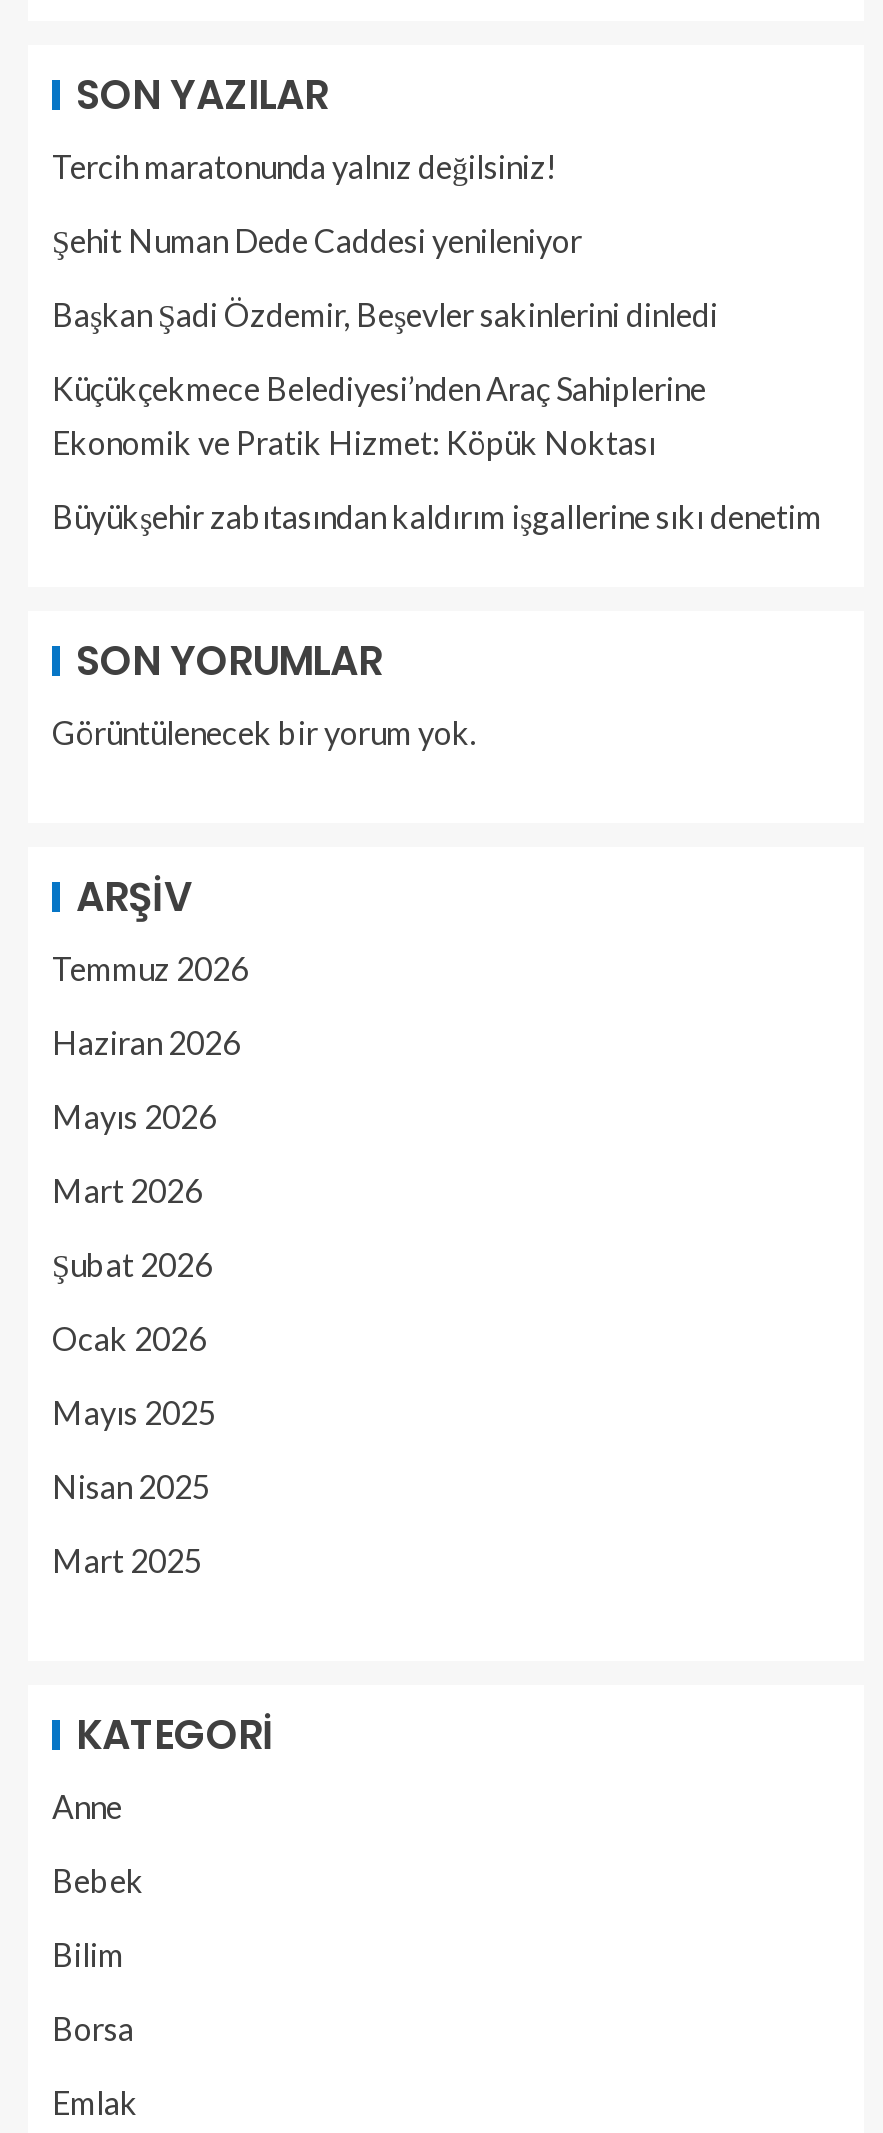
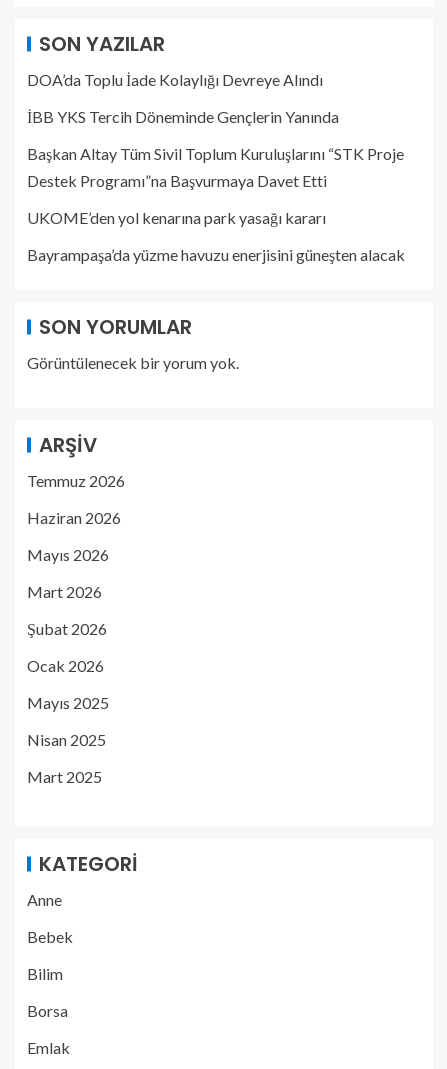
- Tercih maratonunda yalnız değilsiniz!
+ DOA’da Toplu İade Kolaylığı Devreye Alındı

- Şehit Numan Dede Caddesi yenileniyor
+ İBB YKS Tercih Döneminde Gençlerin Yanında

- Başkan Şadi Özdemir, Beşevler sakinlerini dinledi
+ Başkan Altay Tüm Sivil Toplum Kuruluşlarını “STK Proje
+ Destek Programı”na Başvurmaya Davet Etti

- Küçükçekmece Belediyesi’nden Araç Sahiplerine
- Ekonomik ve Pratik Hizmet: Köpük Noktası
+ UKOME’den yol kenarına park yasağı kararı

- Büyükşehir zabıtasından kaldırım işgallerine sıkı denetim
+ Bayrampaşa’da yüzme havuzu enerjisini güneşten alacak
